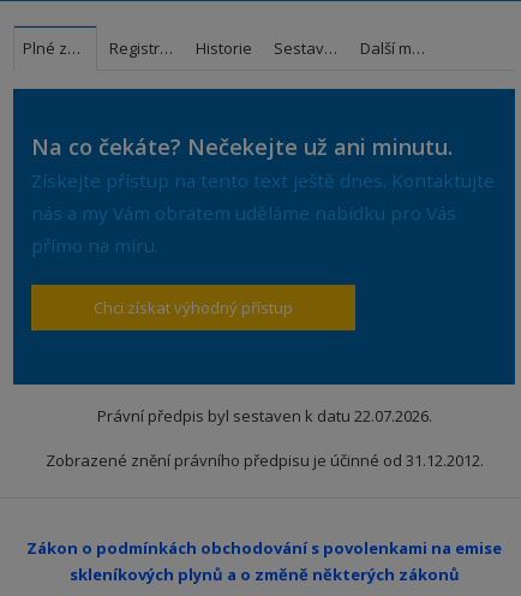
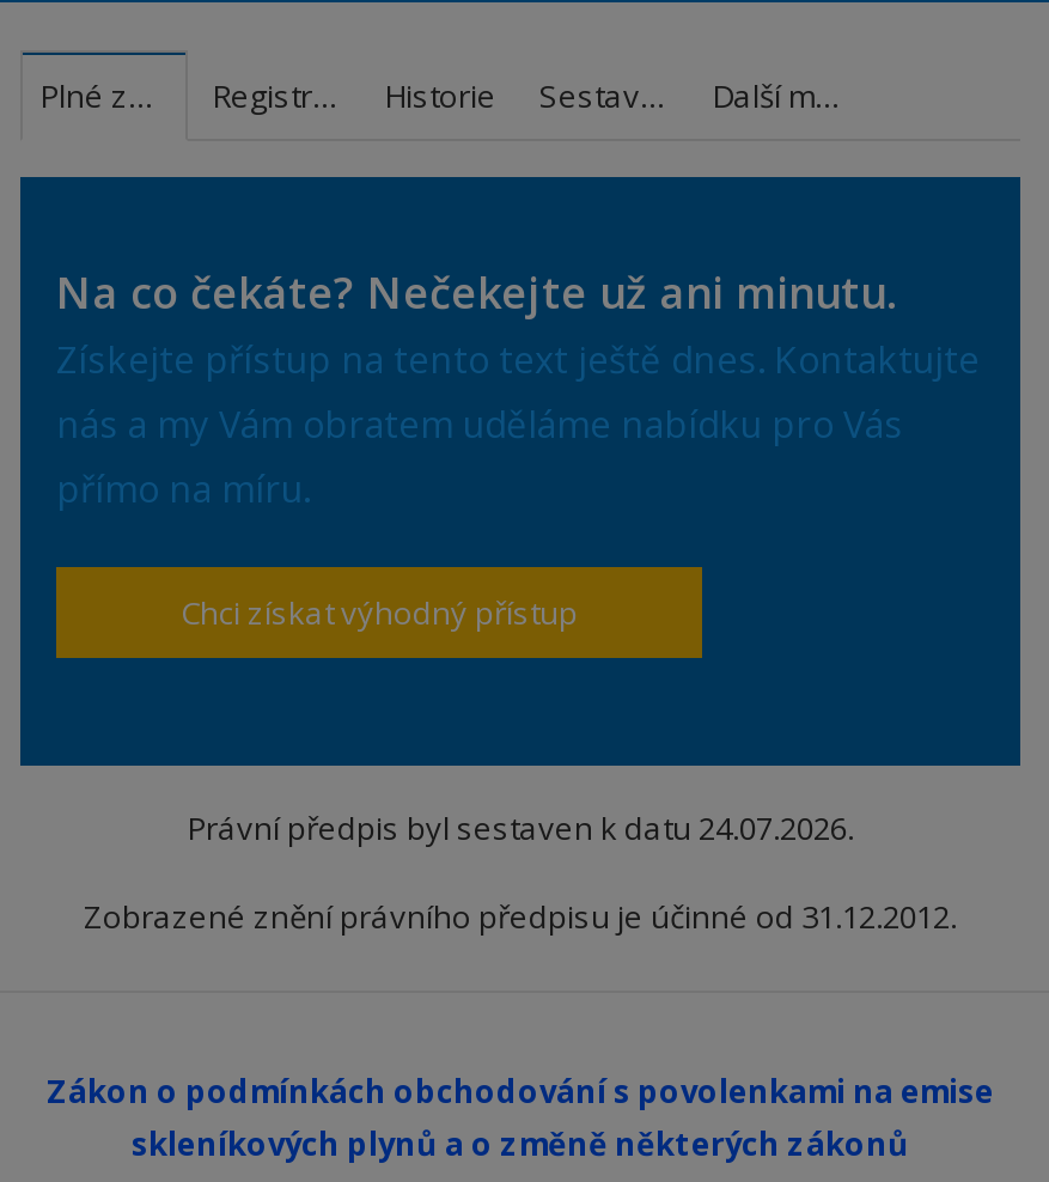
- Právní předpis byl sestaven k datu 22.07.2026.
+ Právní předpis byl sestaven k datu 24.07.2026.
